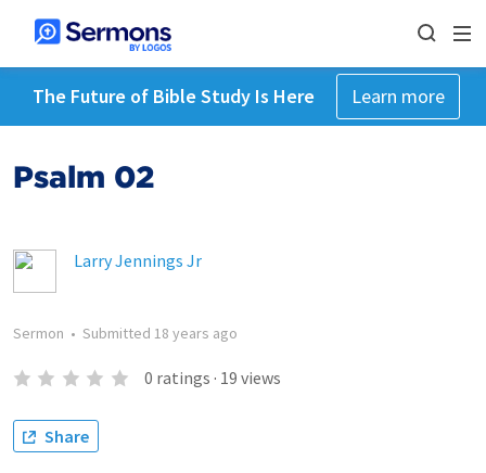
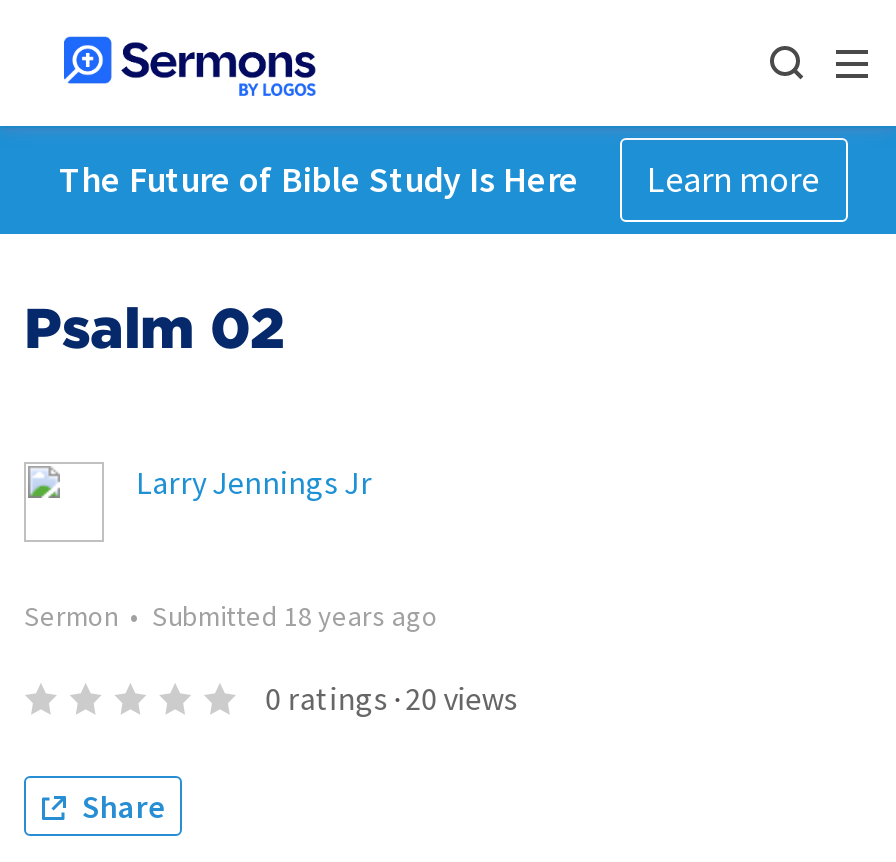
- 0 ratings · 19 views
+ 0 ratings · 20 views
